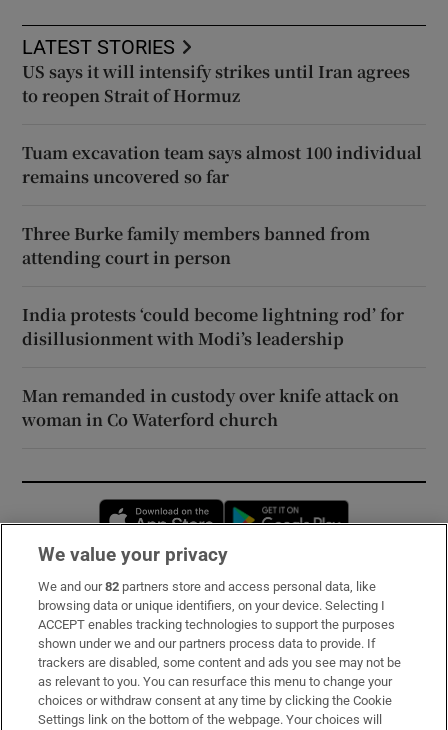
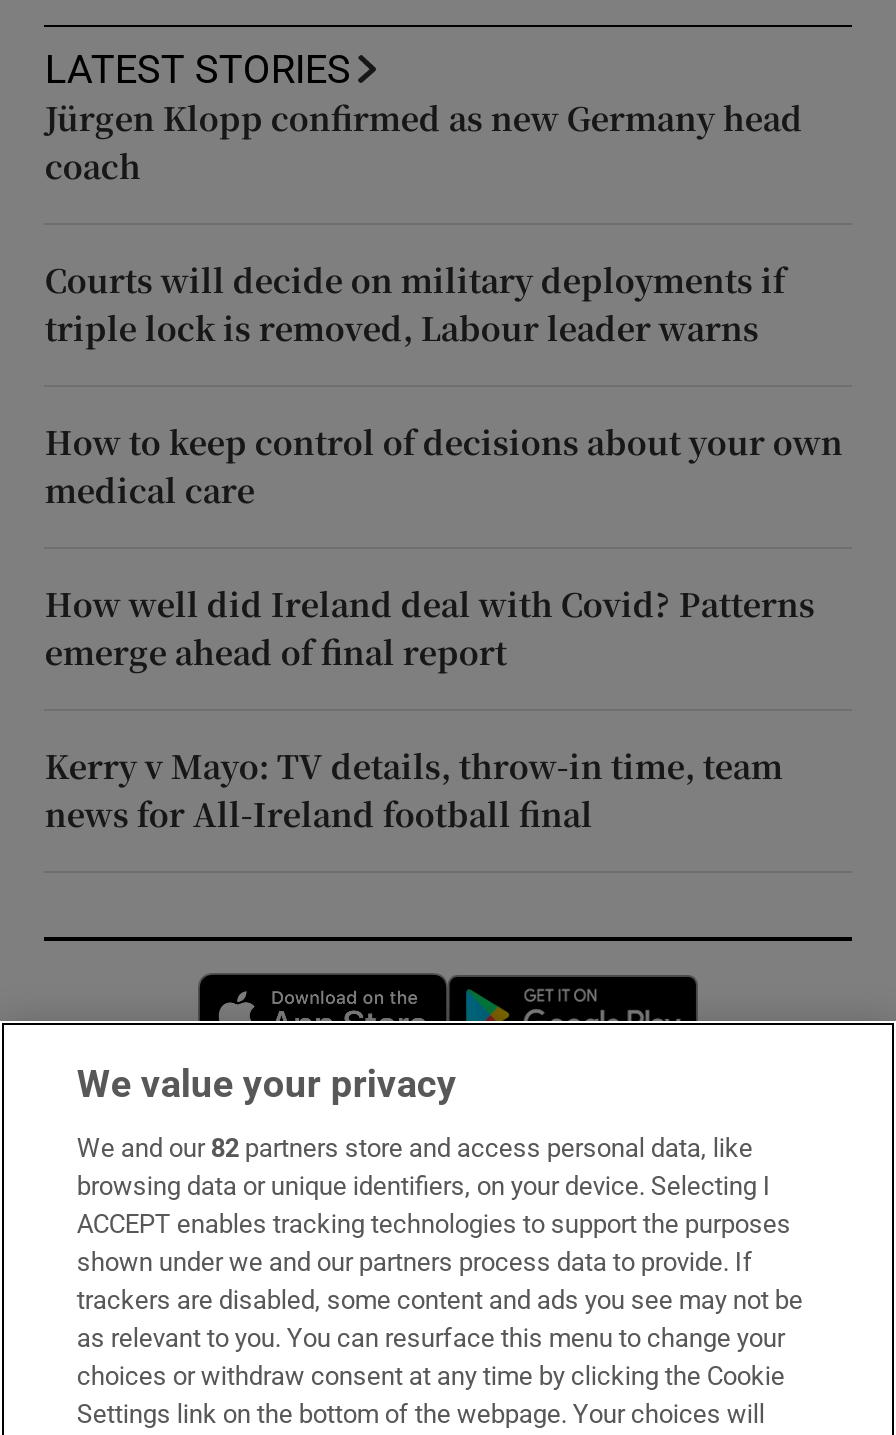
- US says it will intensify strikes until Iran agrees
- to reopen Strait of Hormuz
+ Jürgen Klopp confirmed as new Germany head
+ coach

- Tuam excavation team says almost 100 individual
- remains uncovered so far
+ Courts will decide on military deployments if
+ triple lock is removed, Labour leader warns

- Three Burke family members banned from
- attending court in person
+ How to keep control of decisions about your own
+ medical care

- India protests ‘could become lightning rod’ for
- disillusionment with Modi’s leadership
+ How well did Ireland deal with Covid? Patterns
+ emerge ahead of final report

- Man remanded in custody over knife attack on
- woman in Co Waterford church
+ Kerry v Mayo: TV details, throw-in time, team
+ news for All-Ireland football final
